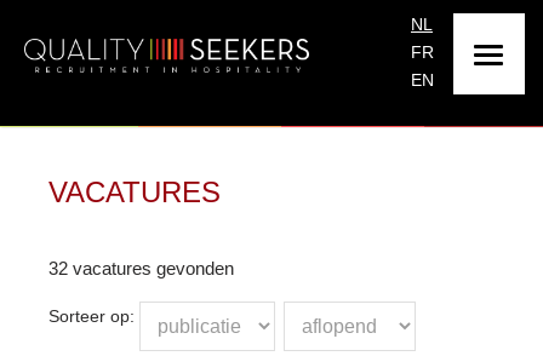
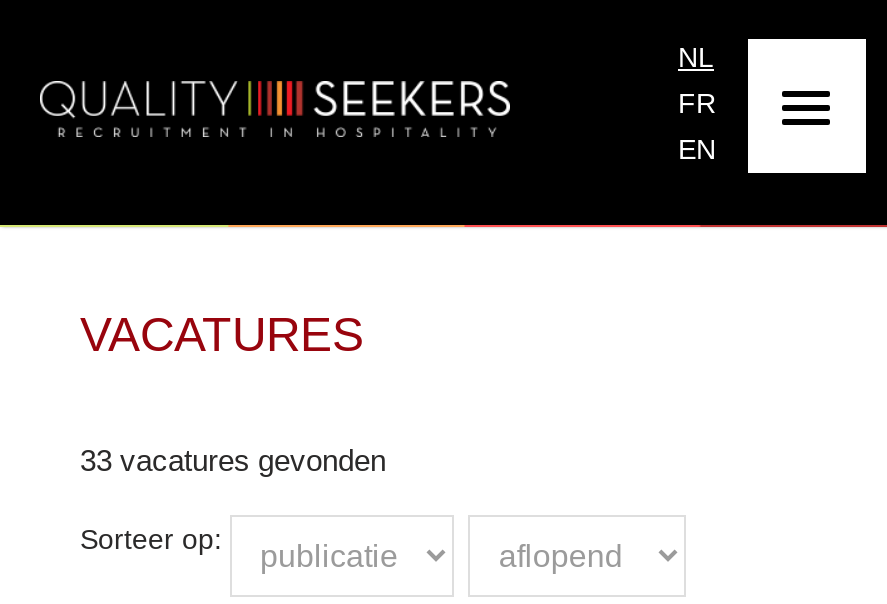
- 32 vacatures gevonden
+ 33 vacatures gevonden
